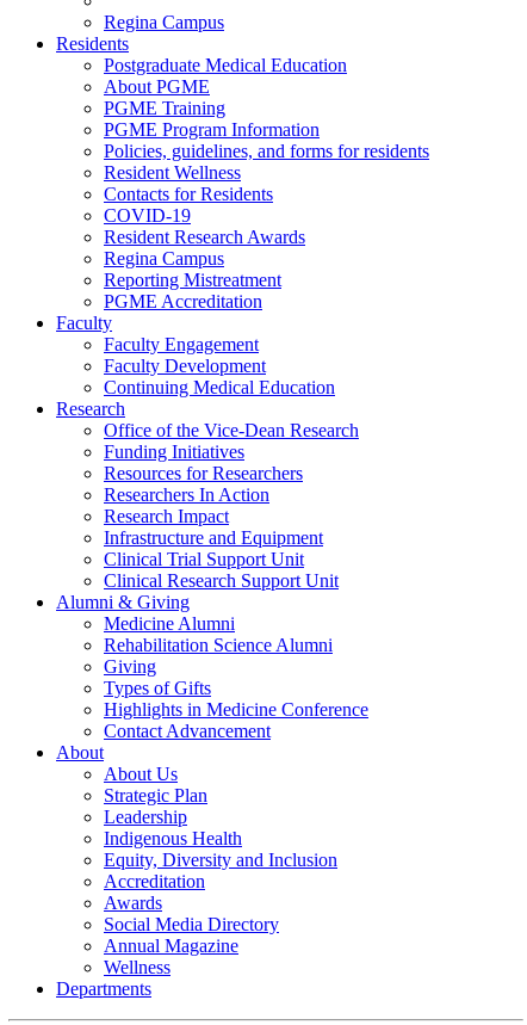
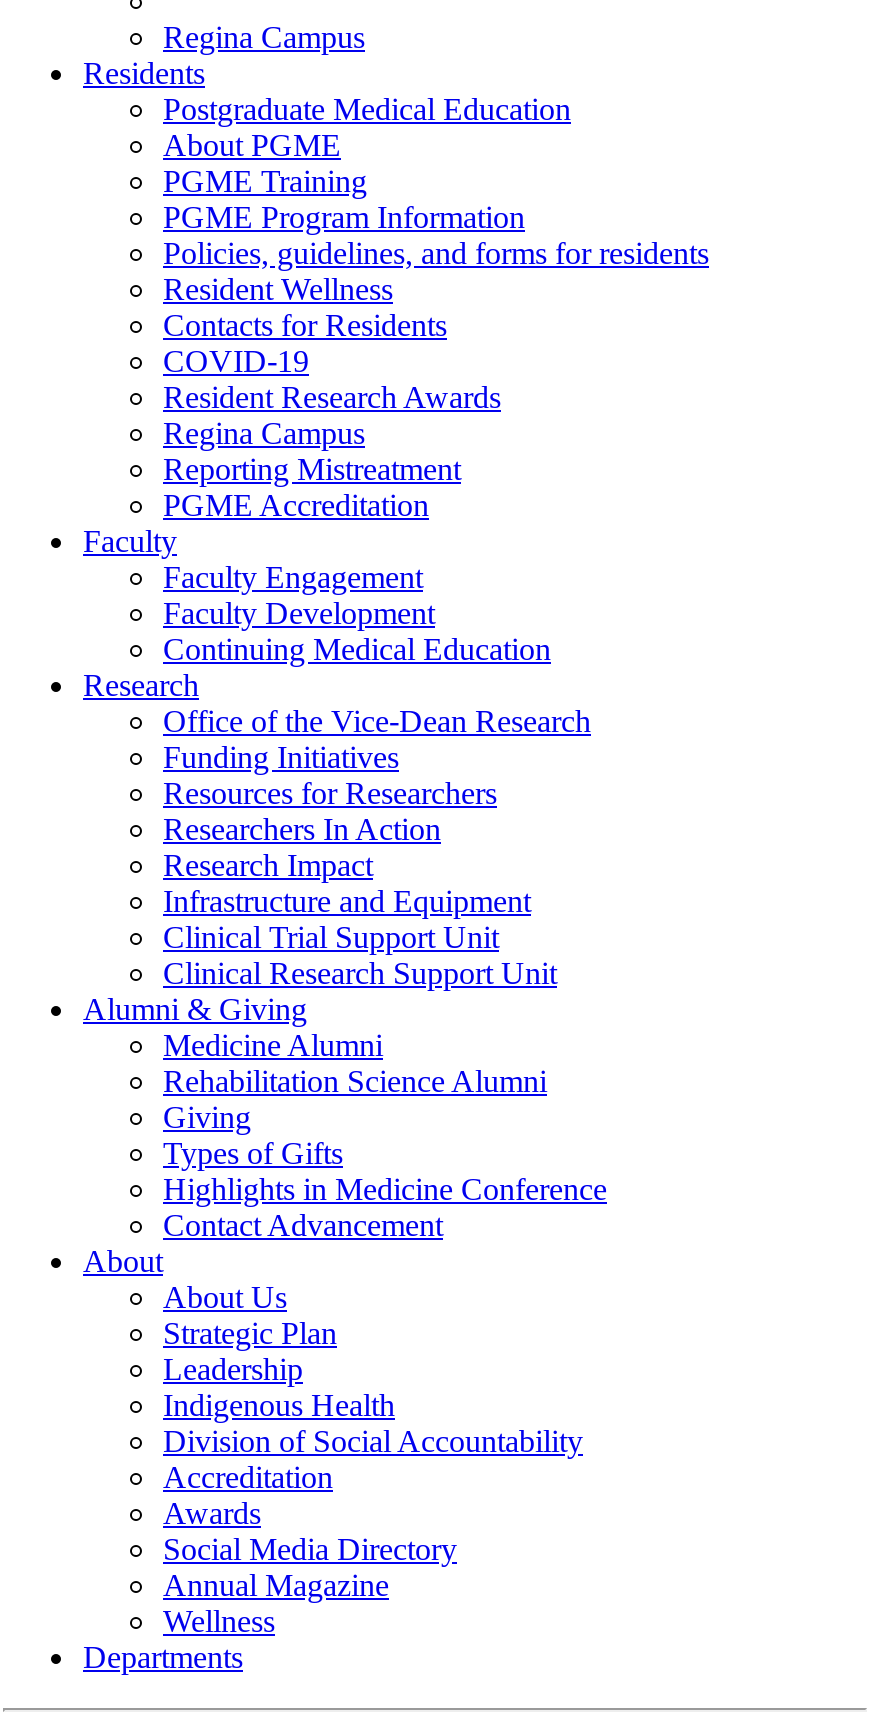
- Equity, Diversity and Inclusion
+ Division of Social Accountability
